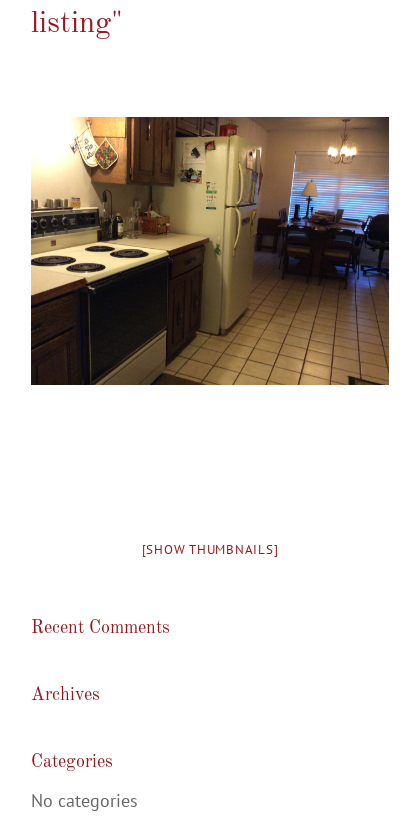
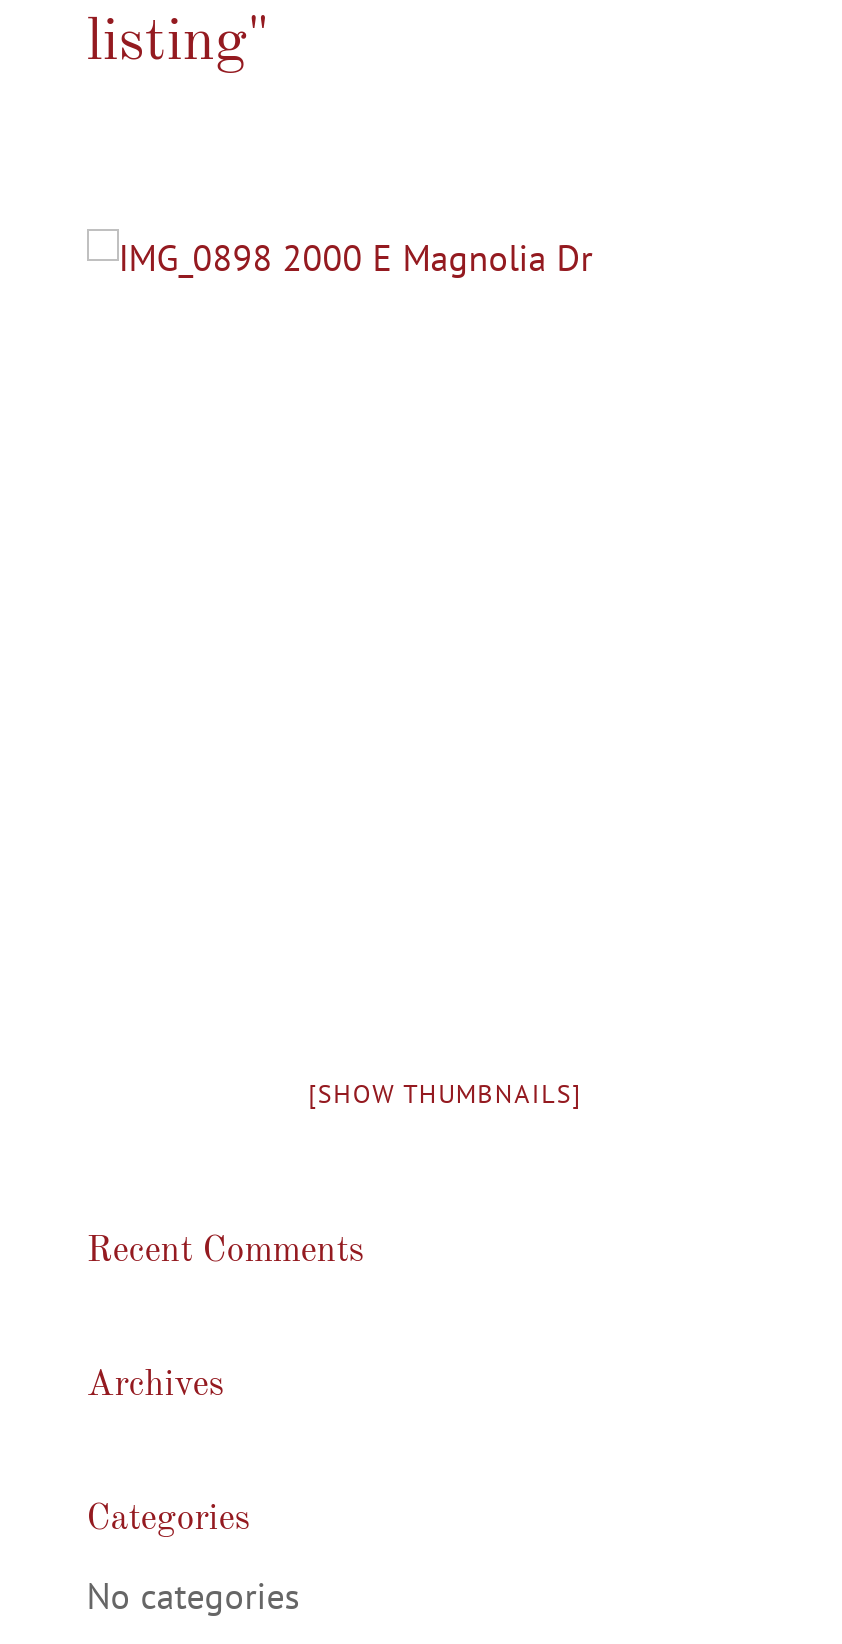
- [image]
